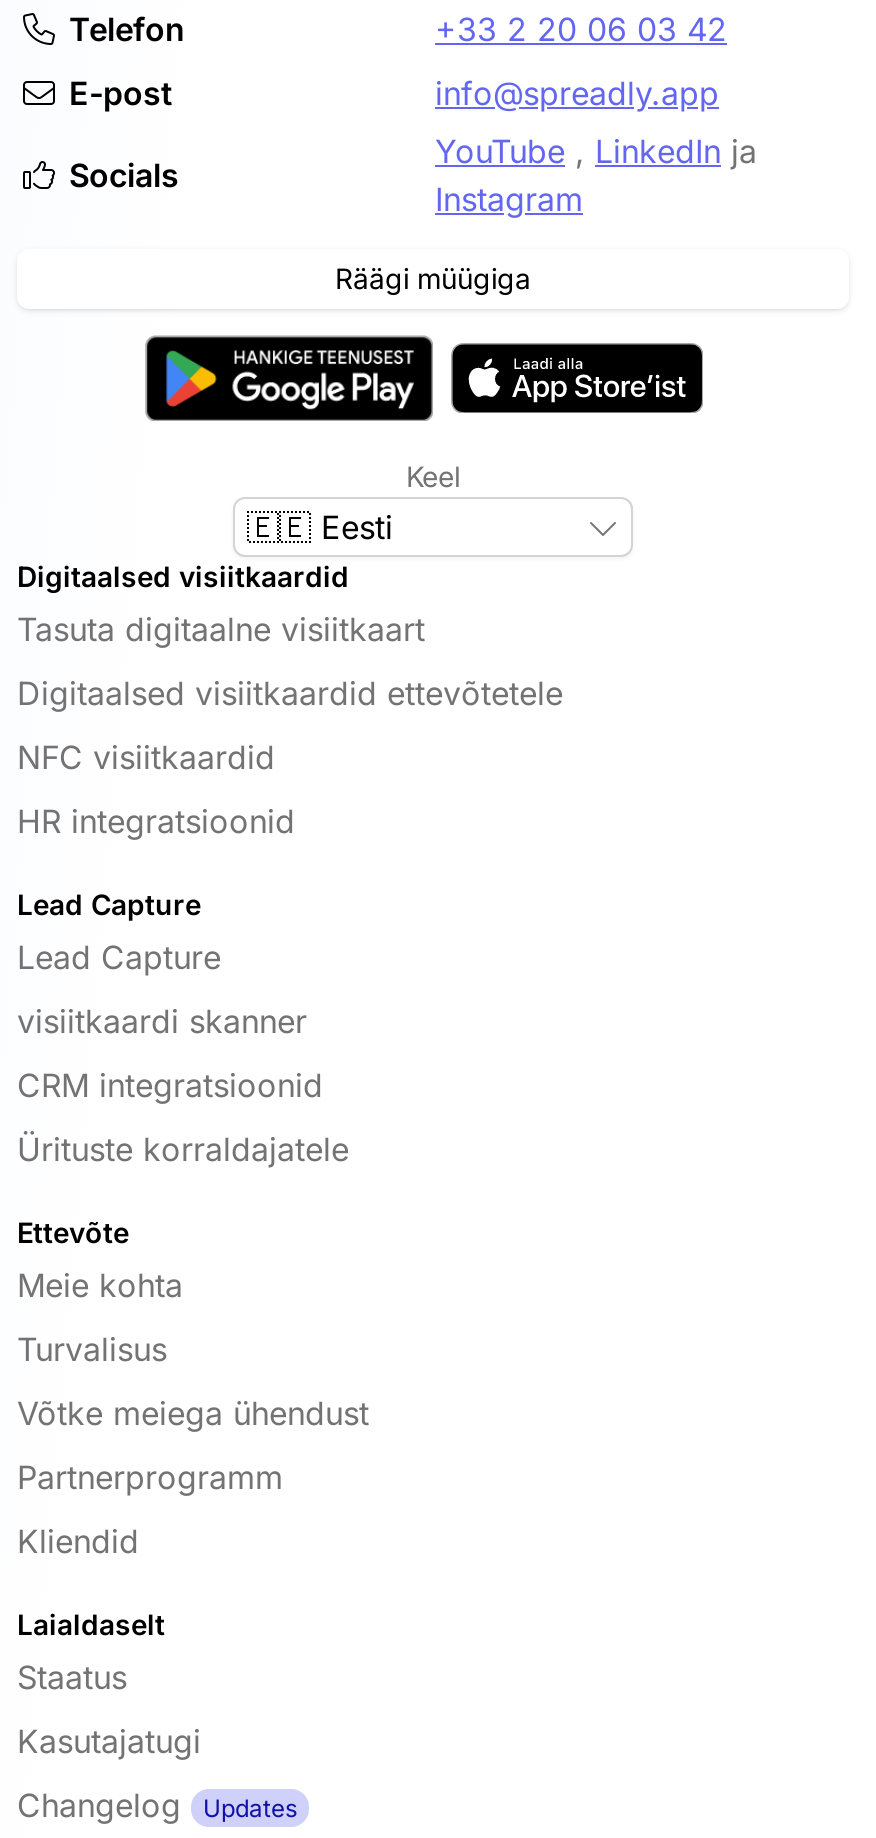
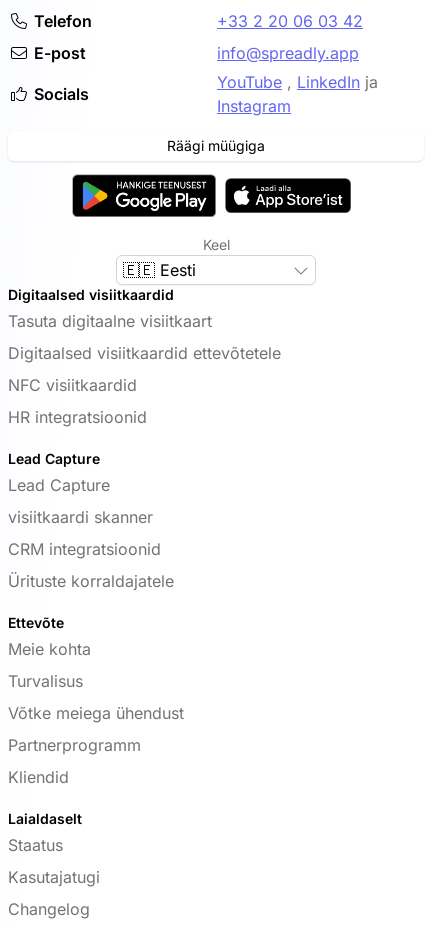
- Updates
